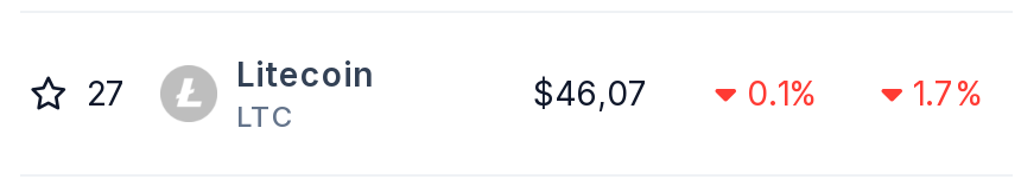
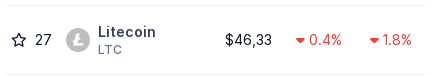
- $46,07
+ $46,33

- 0.1%
+ 0.4%

- 1.7%
+ 1.8%
